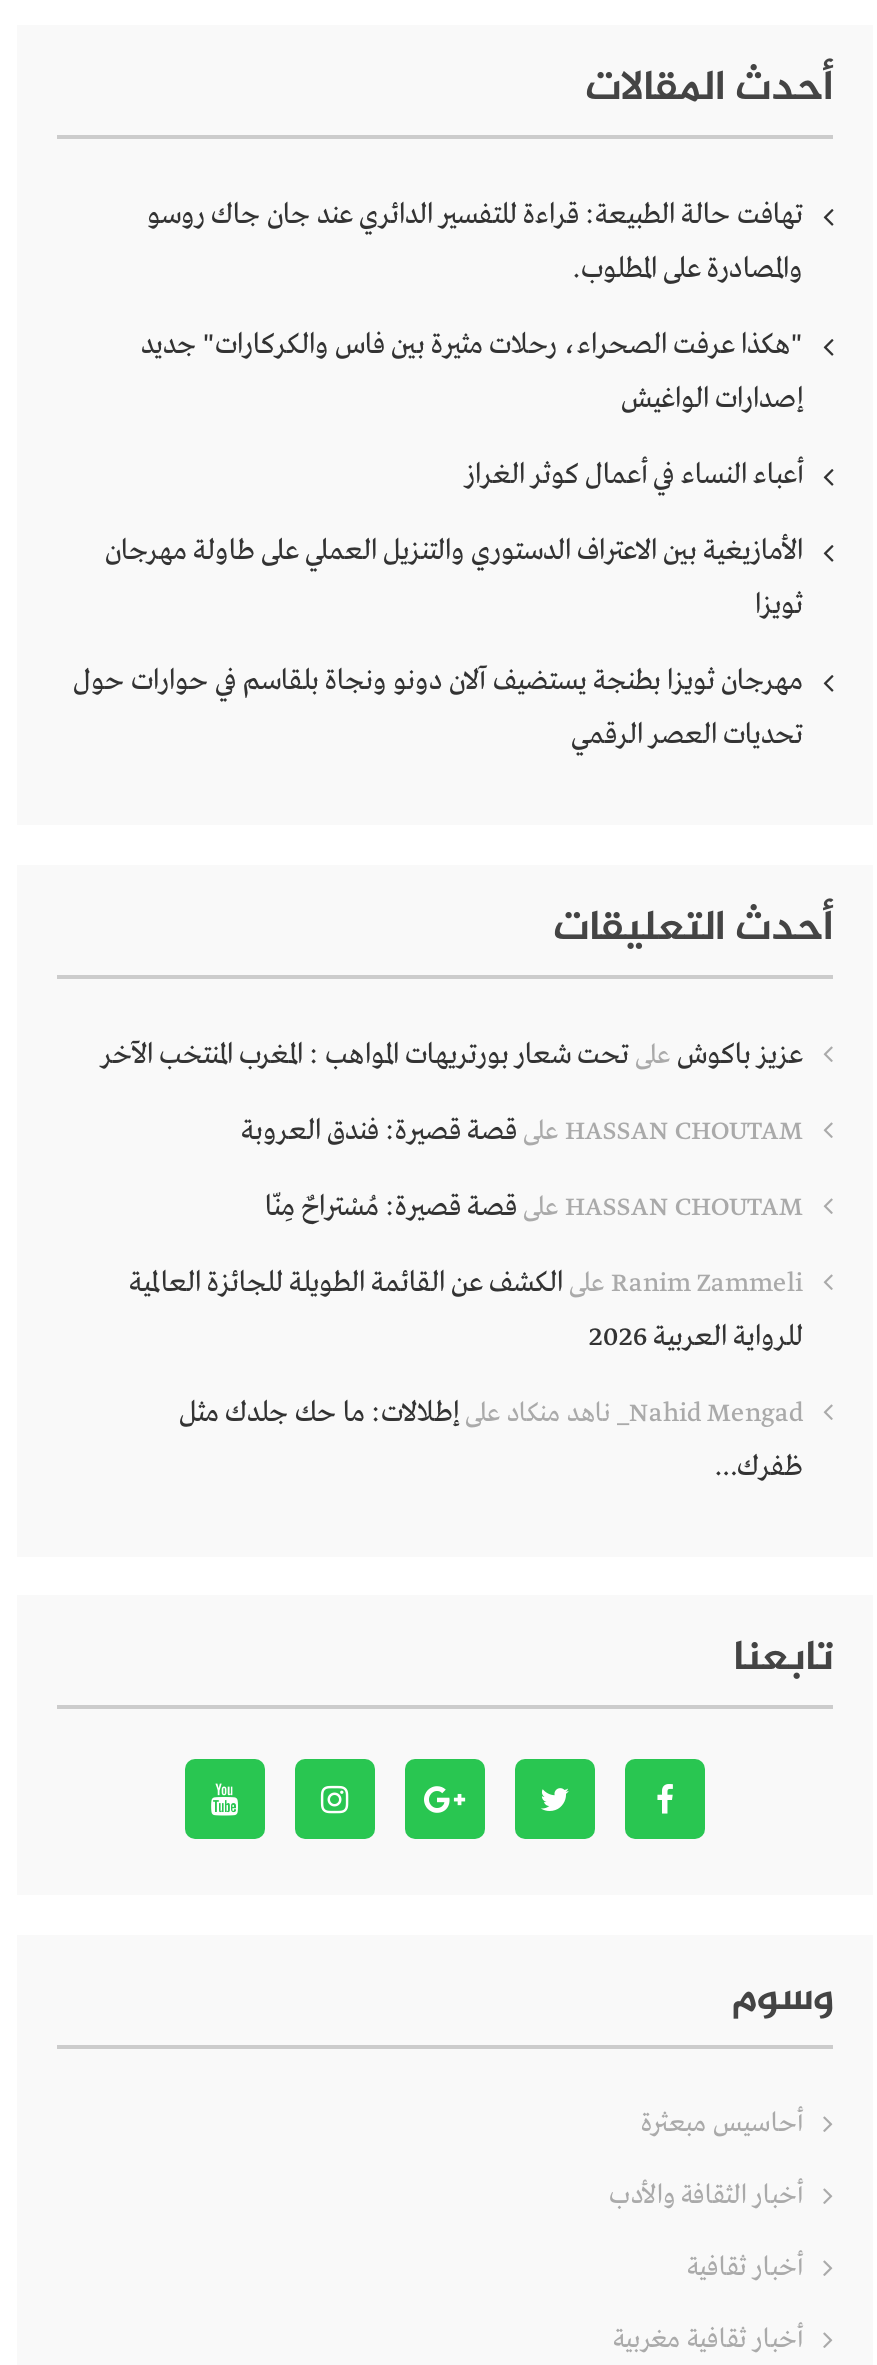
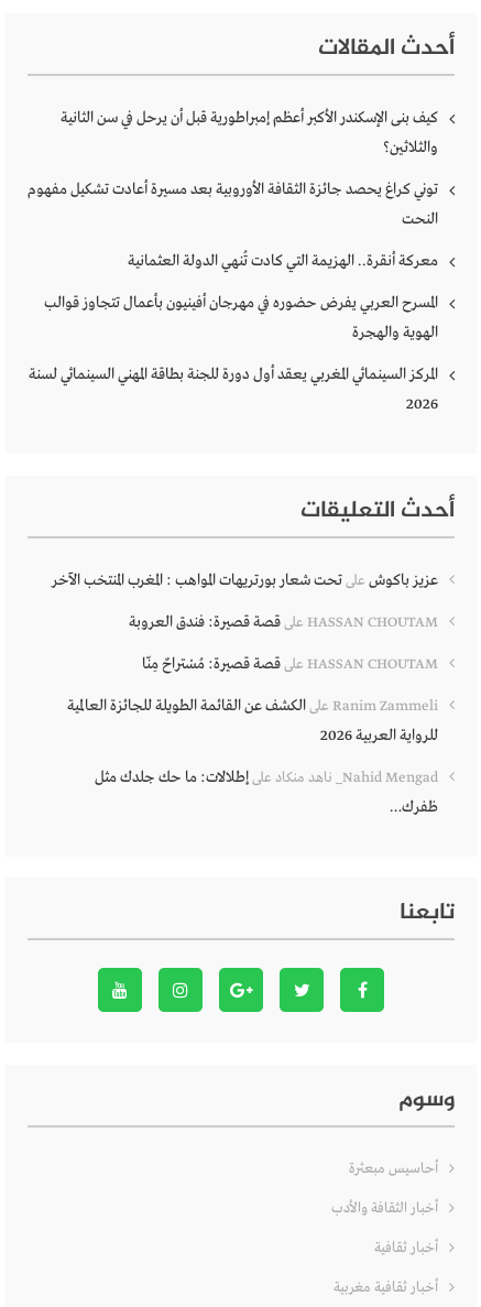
- تهافت حالة الطبيعة: قراءة للتفسير الدائري عند جان جاك روسو
+ كيف بنى الإسكندر الأكبر أعظم إمبراطورية قبل أن يرحل في سن الثانية

- والمصادرة على المطلوب.
+ والثلاثين؟

- "هكذا عرفت الصحراء، رحلات مثيرة بين فاس والكركارات" جديد
+ توني كراغ يحصد جائزة الثقافة الأوروبية بعد مسيرة أعادت تشكيل مفهوم

- إصدارات الواغيش
+ النحت

- أعباء النساء في أعمال كوثر الغراز
+ معركة أنقرة.. الهزيمة التي كادت تُنهي الدولة العثمانية

- الأمازيغية بين الاعتراف الدستوري والتنزيل العملي على طاولة مهرجان
+ المسرح العربي يفرض حضوره في مهرجان أفينيون بأعمال تتجاوز قوالب

- ثويزا
+ الهوية والهجرة

- مهرجان ثويزا بطنجة يستضيف آلان دونو ونجاة بلقاسم في حوارات حول
+ المركز السينمائي المغربي يعقد أول دورة للجنة بطاقة المهني السينمائي لسنة

- تحديات العصر الرقمي
+ 2026
